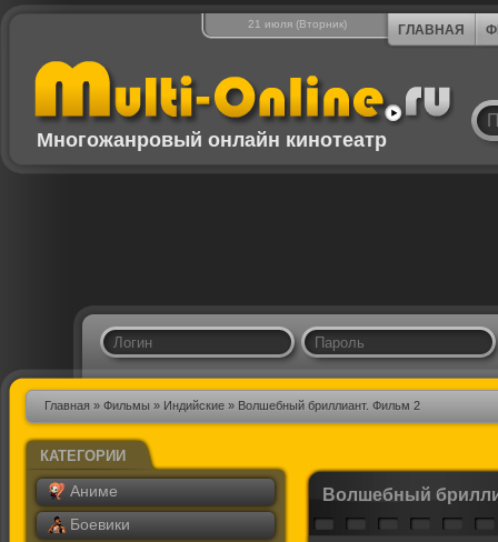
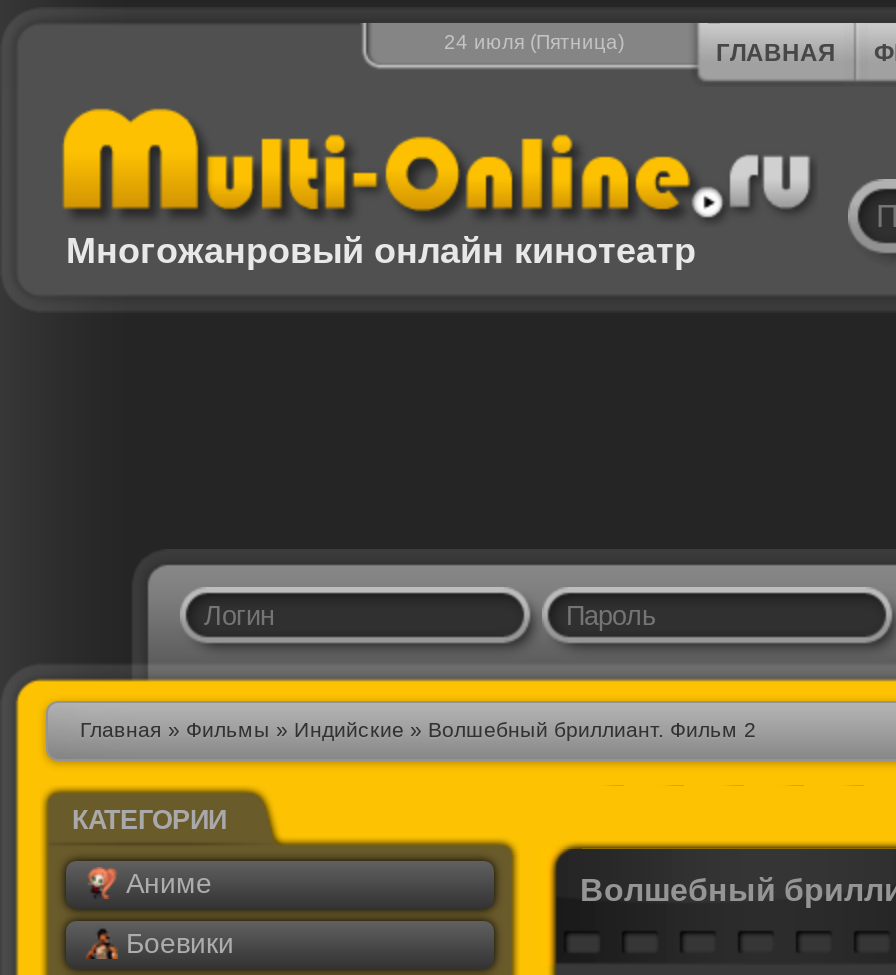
- 21 июля (Вторник)
+ 24 июля (Пятница)
